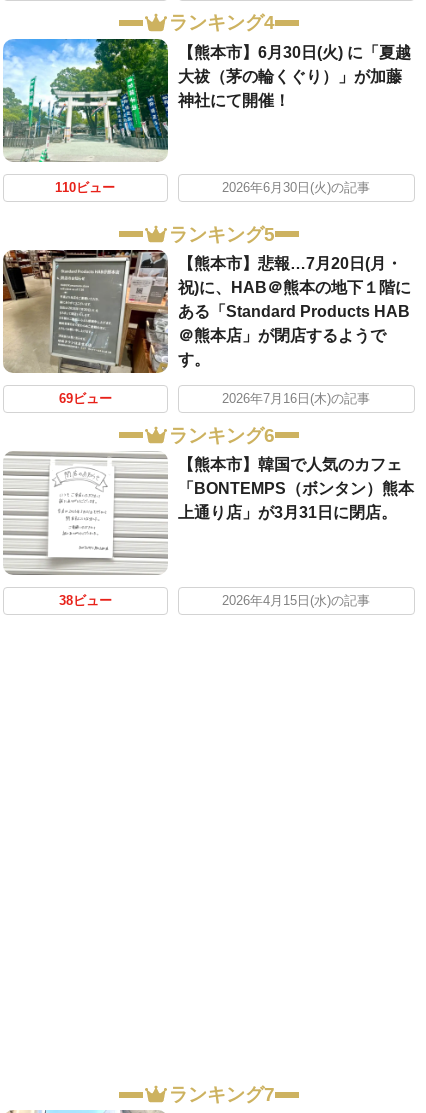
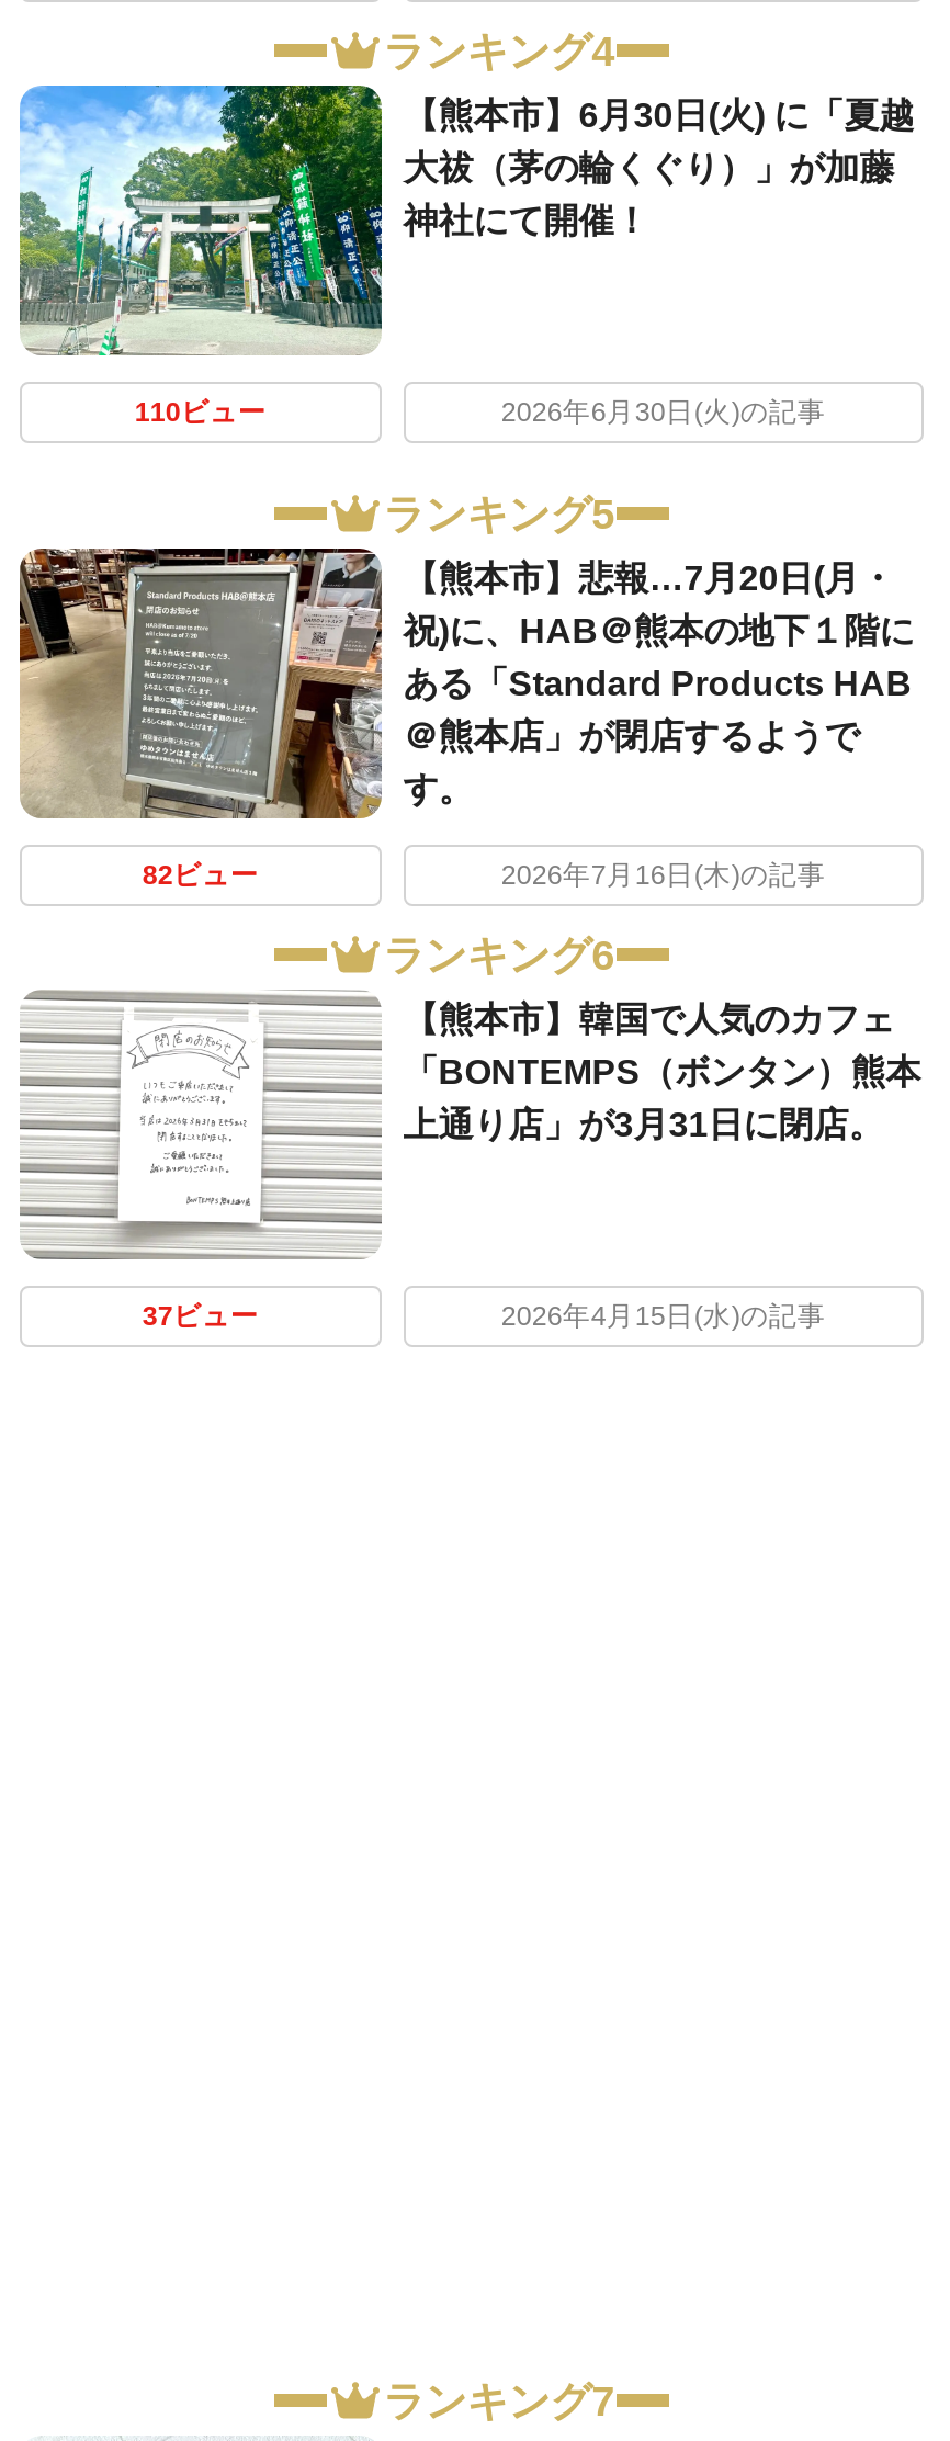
- 69ビュー
+ 82ビュー

- 38ビュー
+ 37ビュー
